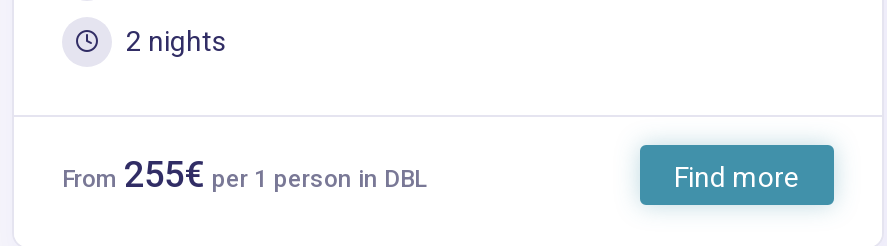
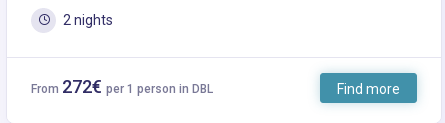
- From 255€per 1 person in DBL
+ From 272€per 1 person in DBL
